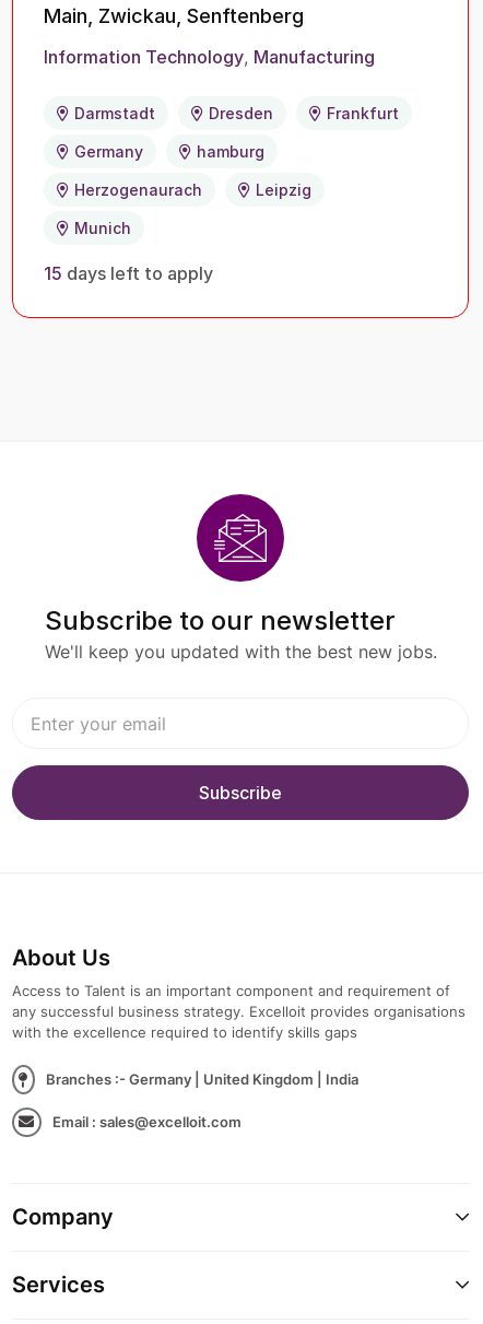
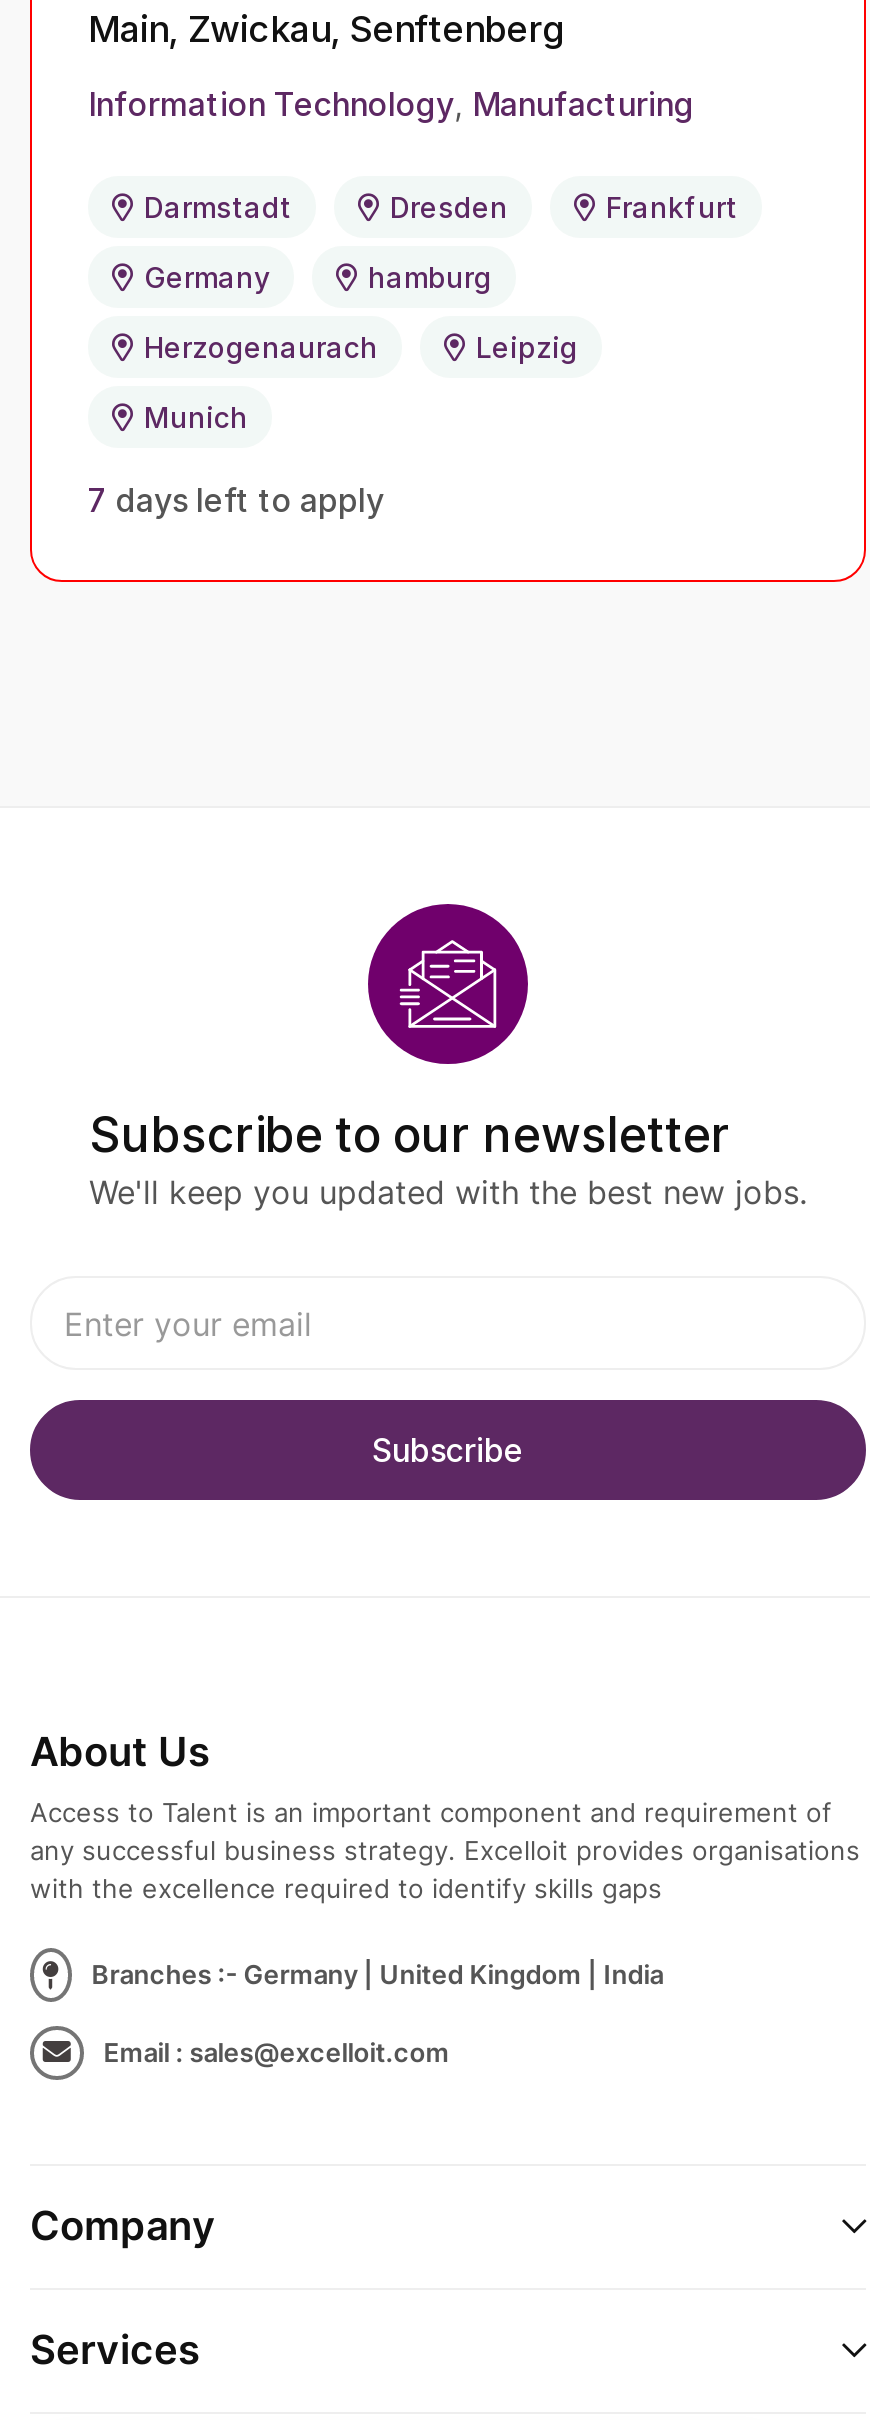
- 15 days left to apply
+ 7 days left to apply
